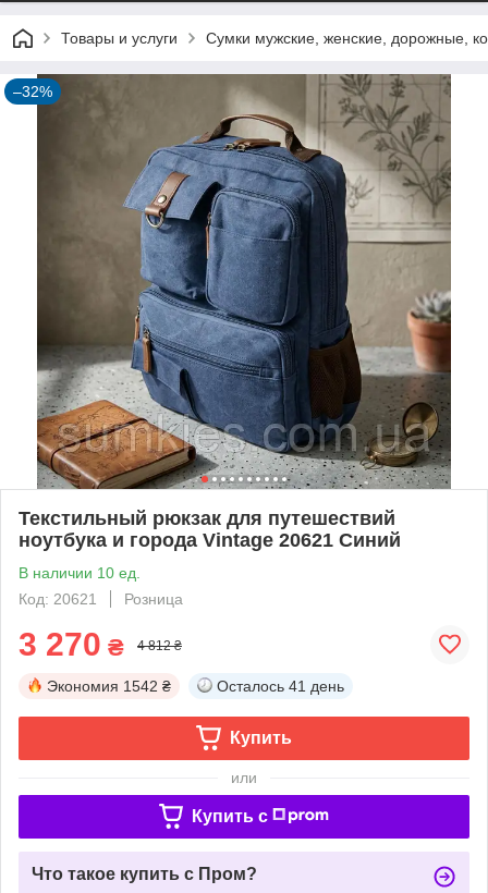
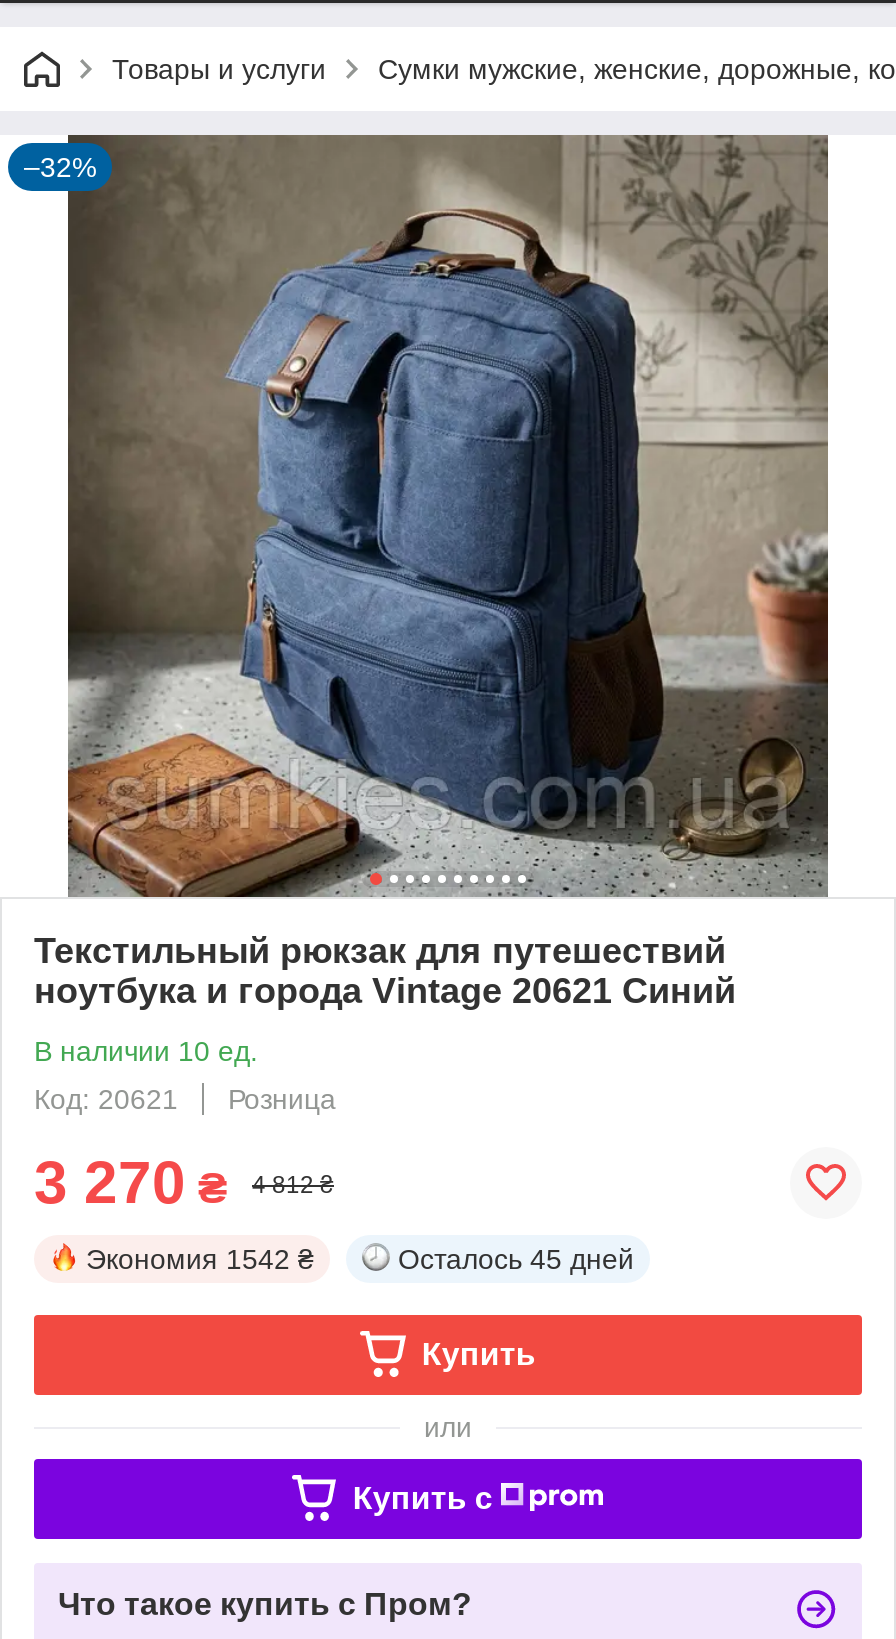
- Осталось 41 день
+ Осталось 45 дней
